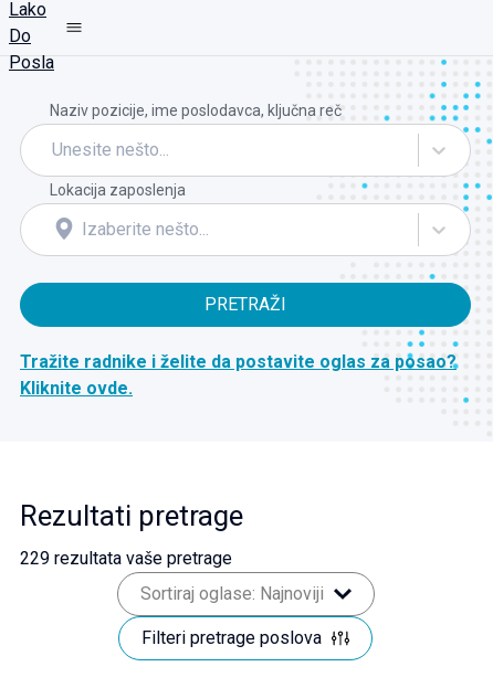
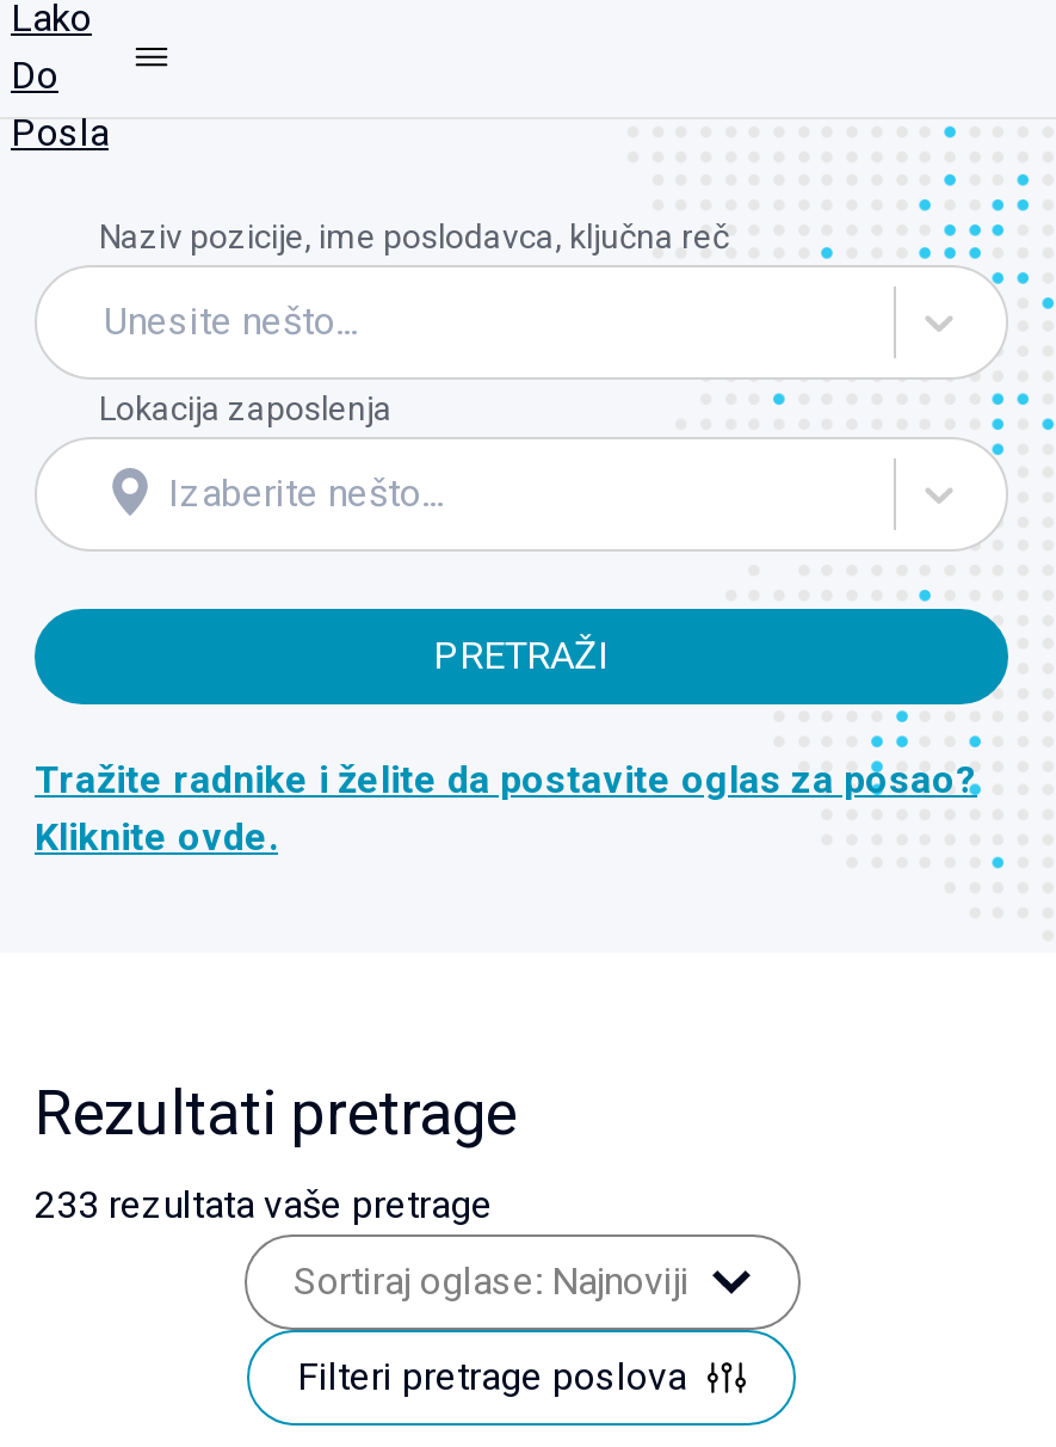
- 229 rezultata vaše pretrage
+ 233 rezultata vaše pretrage
